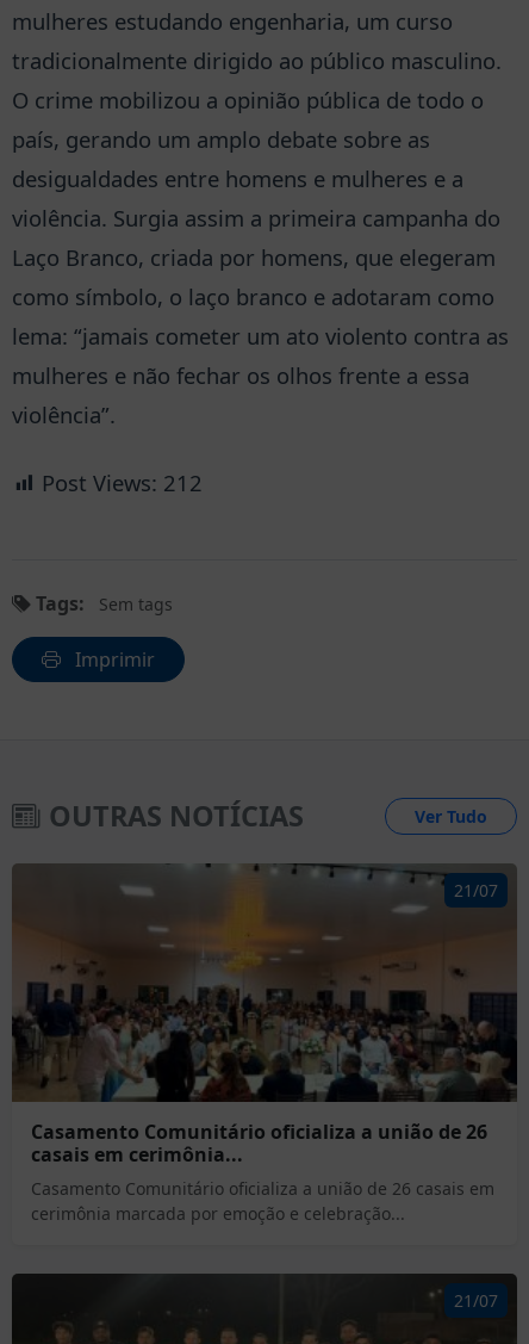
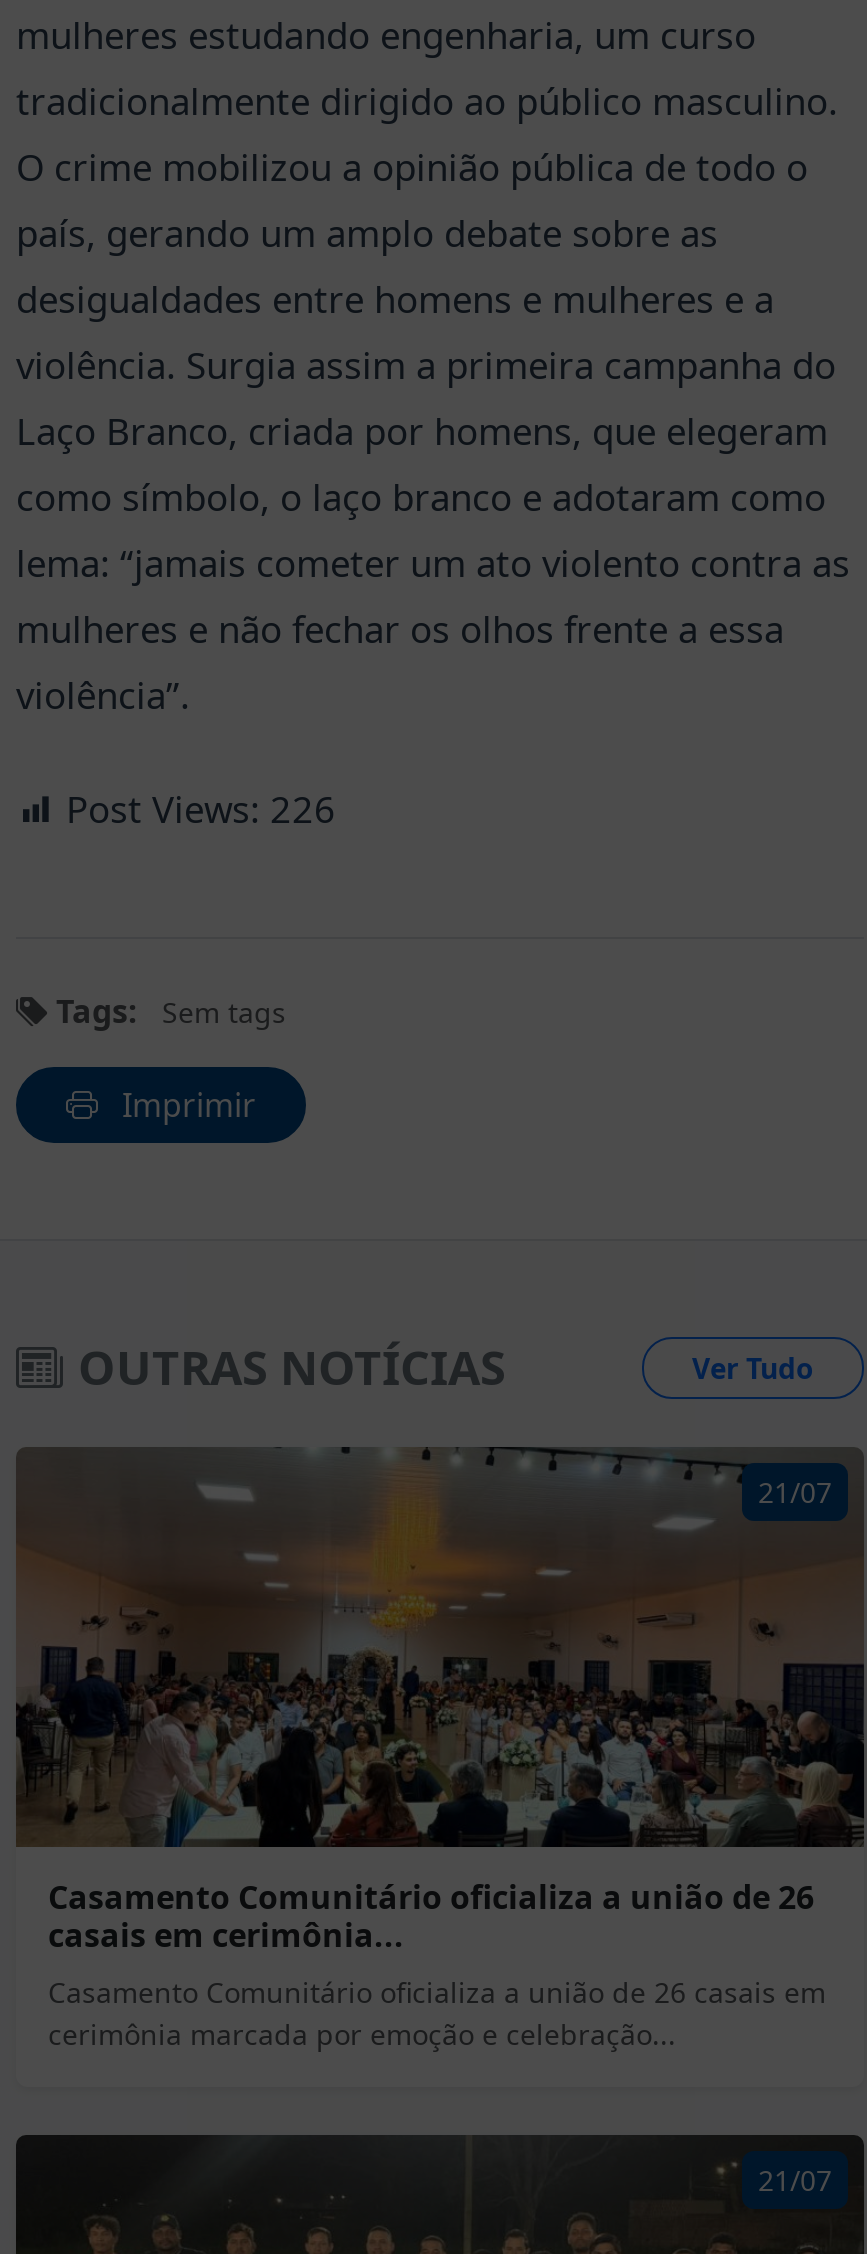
- Post Views: 212
+ Post Views: 226
